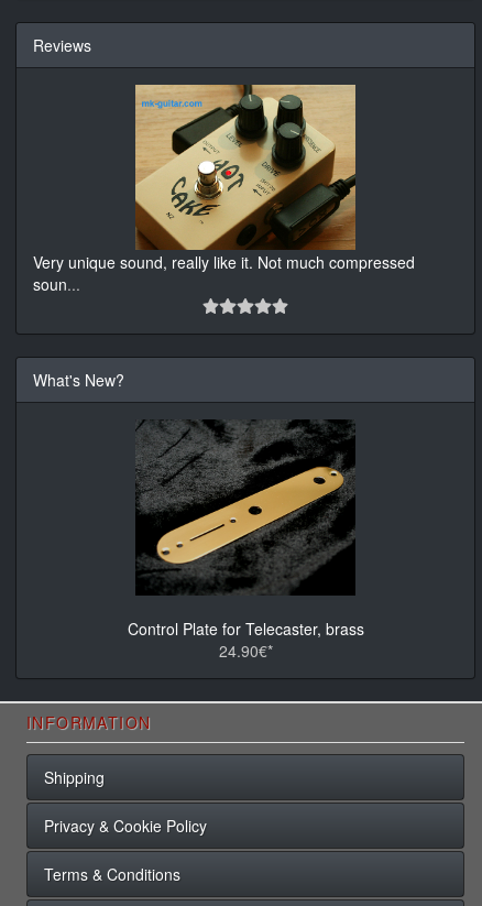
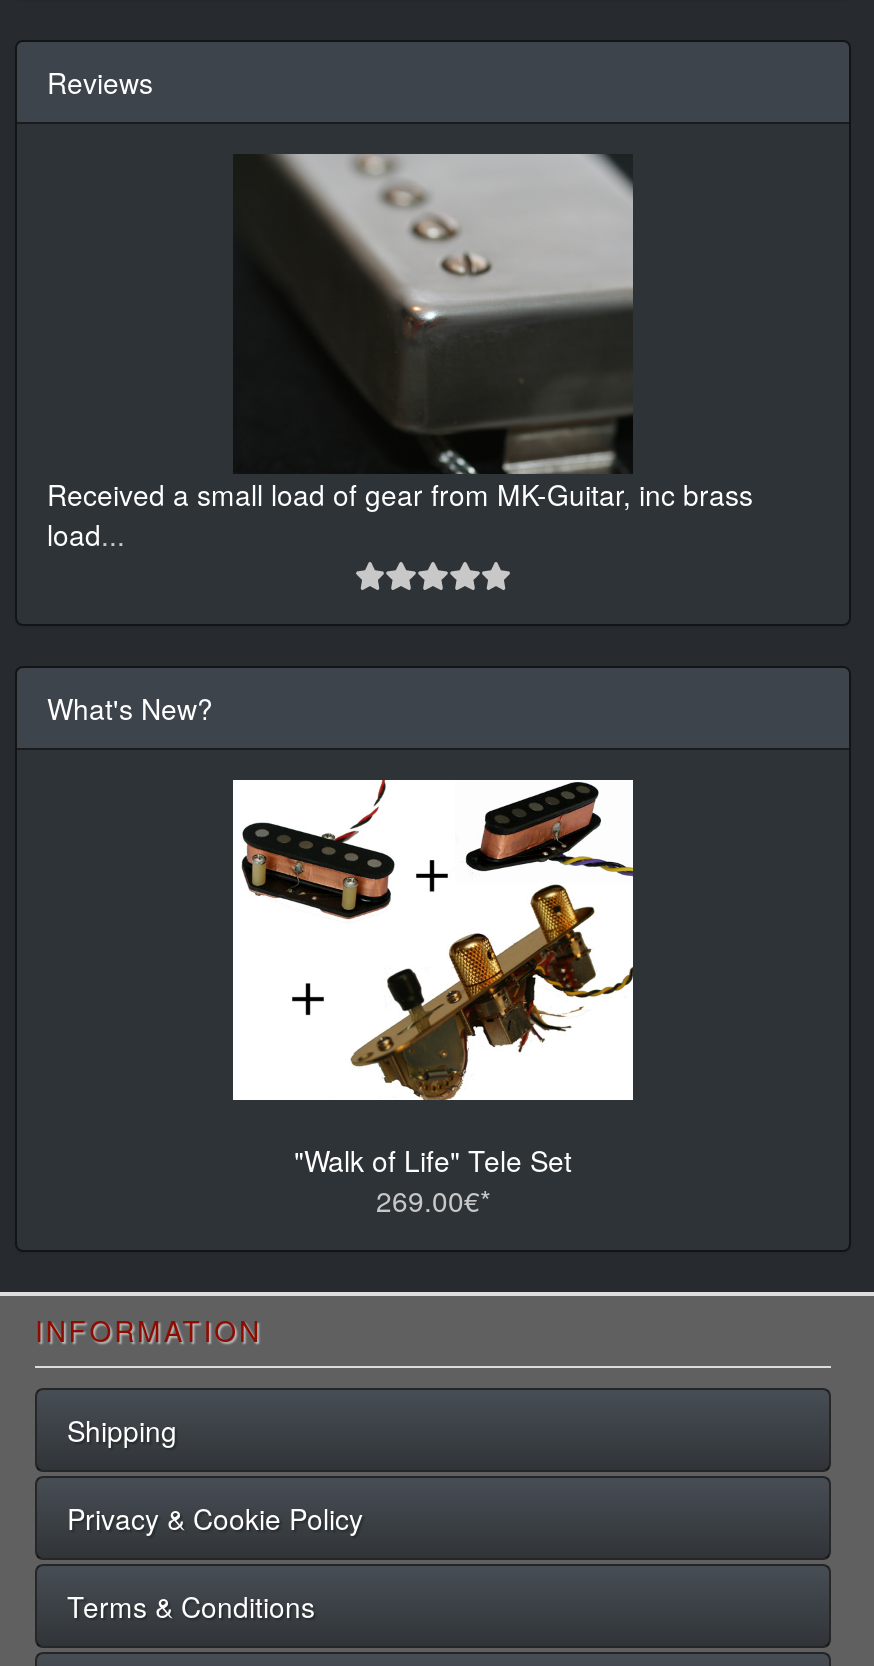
- [image]
- Very unique sound, really like it. Not much compressed
- soun...
+ [image]
+ Received a small load of gear from MK-Guitar, inc brass
+ load...

- [image]
- Control Plate for Telecaster, brass
- 24.90€*
+ [image]
+ "Walk of Life" Tele Set
+ 269.00€*
